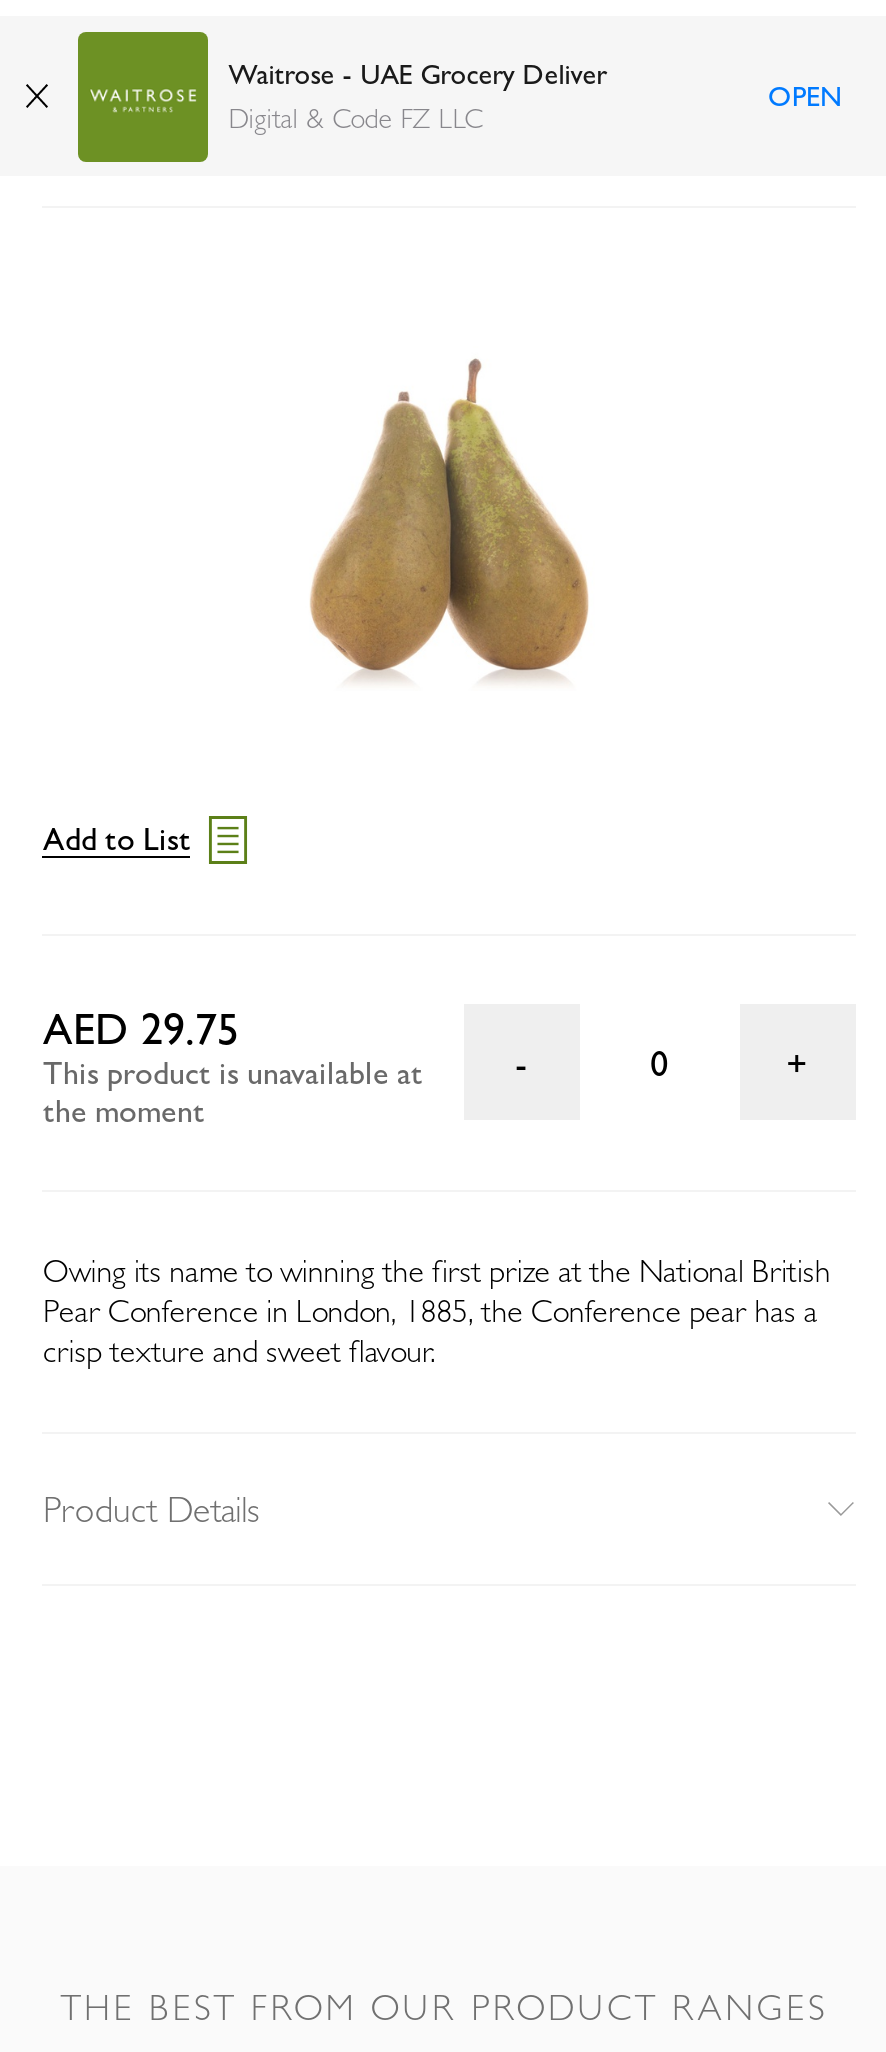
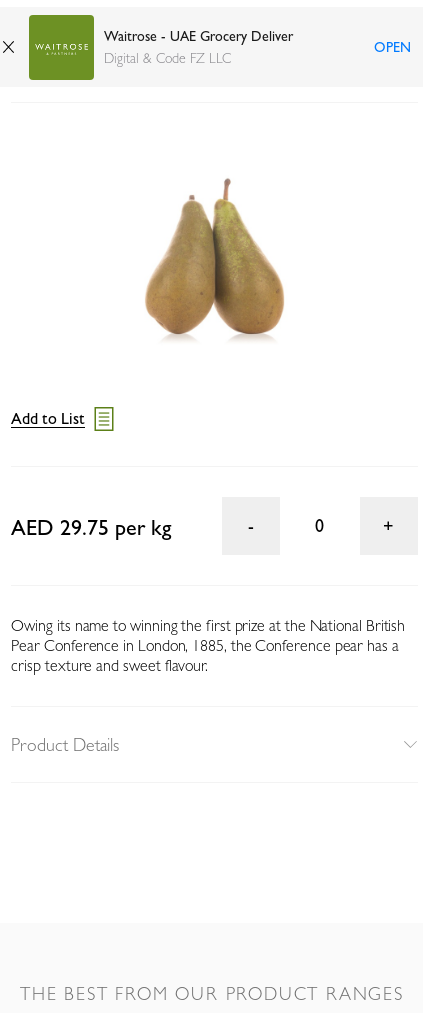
- AED 29.75
- This product is unavailable at
- the moment
+ AED 29.75 per kg
